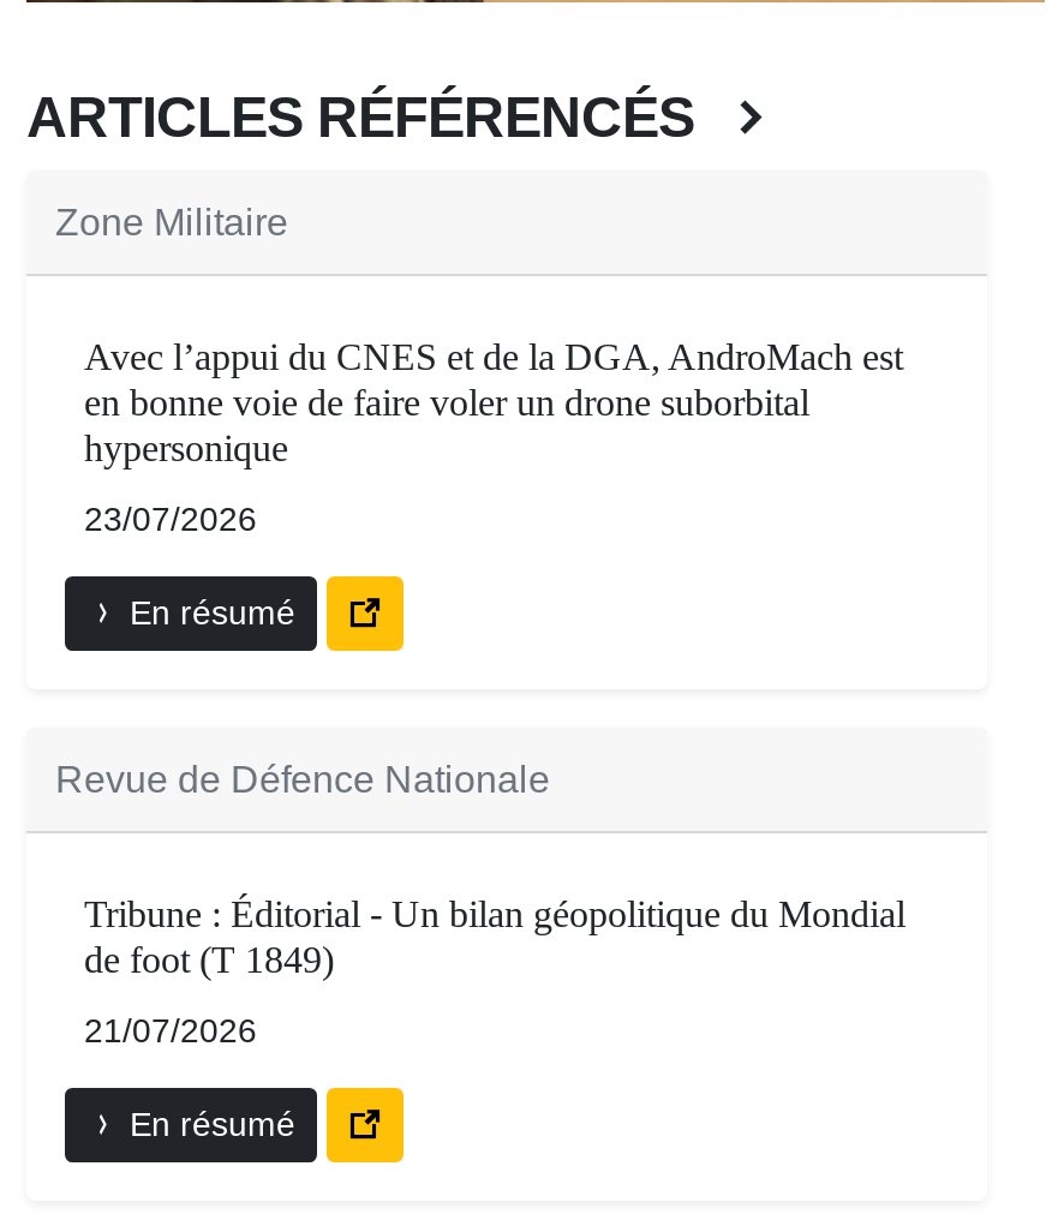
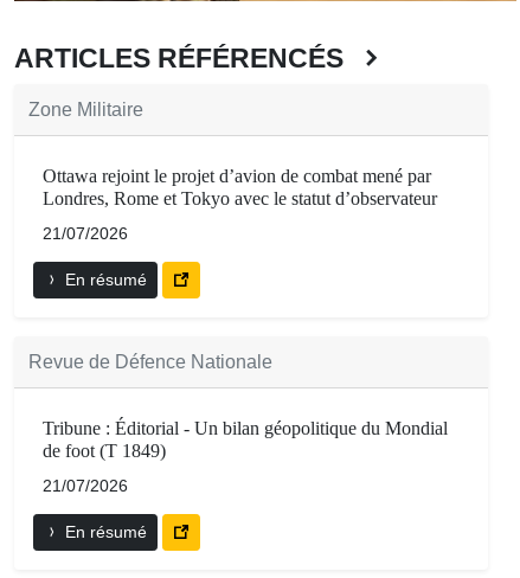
- Avec l’appui du CNES et de la DGA, AndroMach est
- en bonne voie de faire voler un drone suborbital
- hypersonique
+ Ottawa rejoint le projet d’avion de combat mené par
+ Londres, Rome et Tokyo avec le statut d’observateur

- 23/07/2026
+ 21/07/2026
